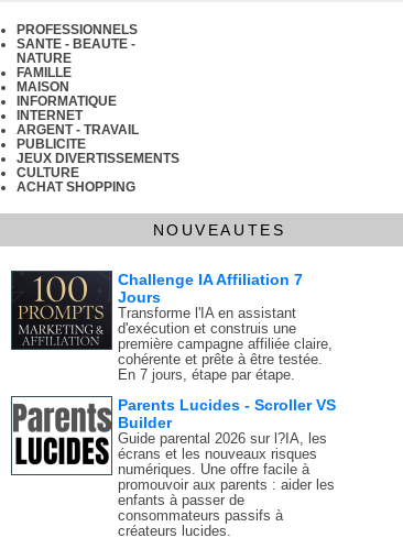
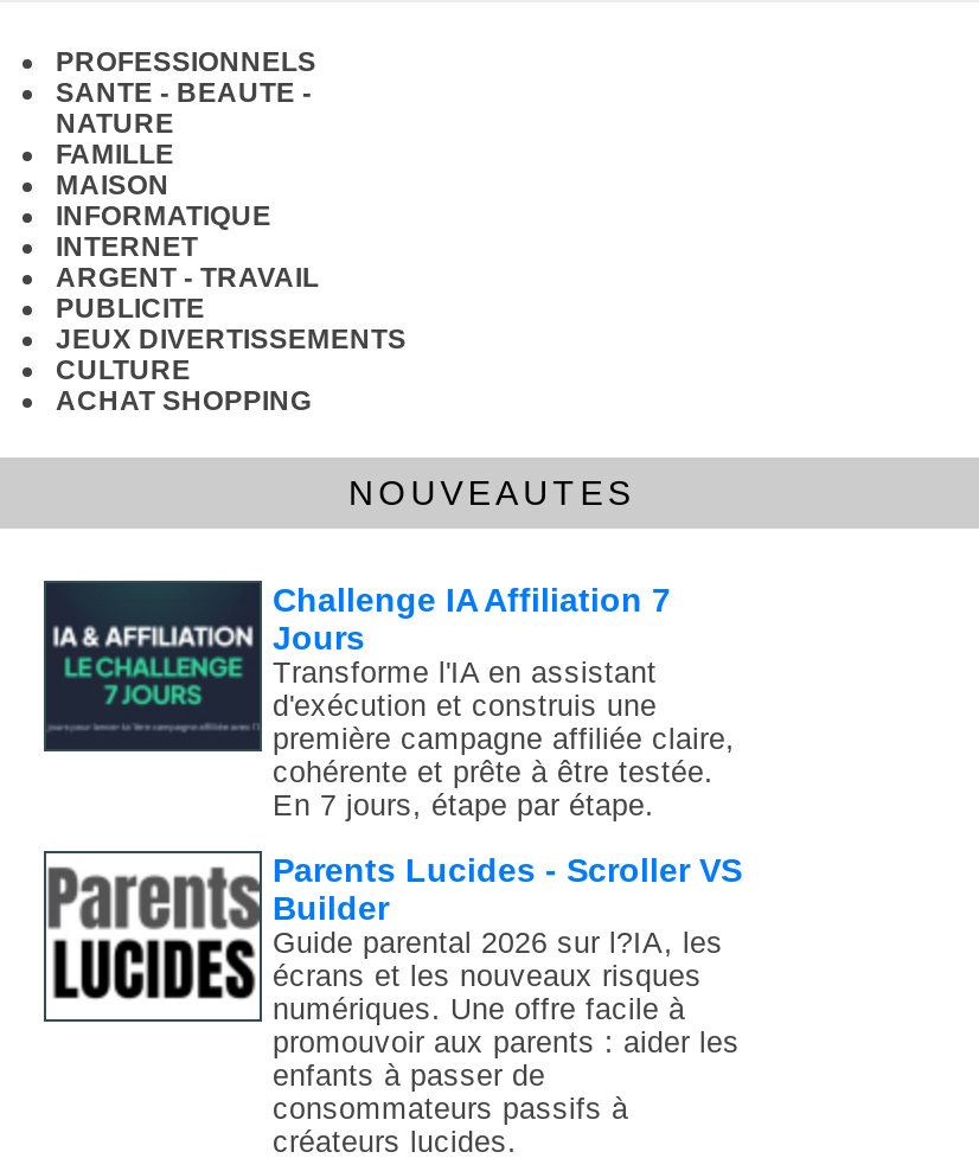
- [image]
+ [image]
